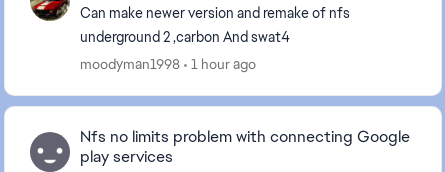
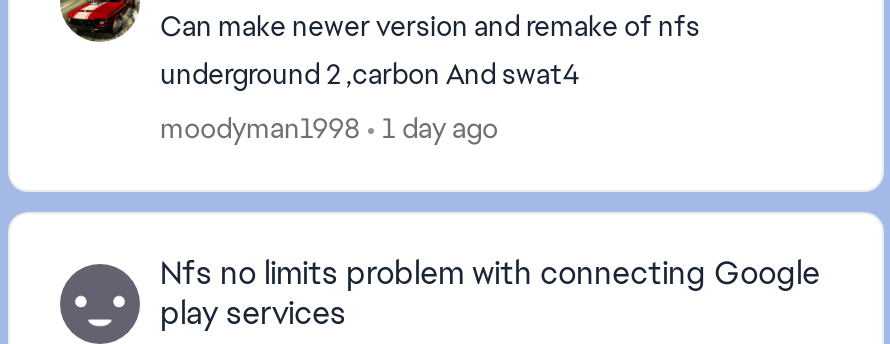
- moodyman1998 1 hour ago
+ moodyman1998 1 day ago
